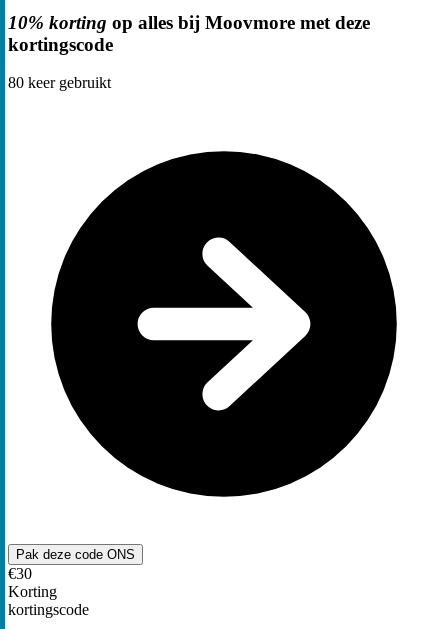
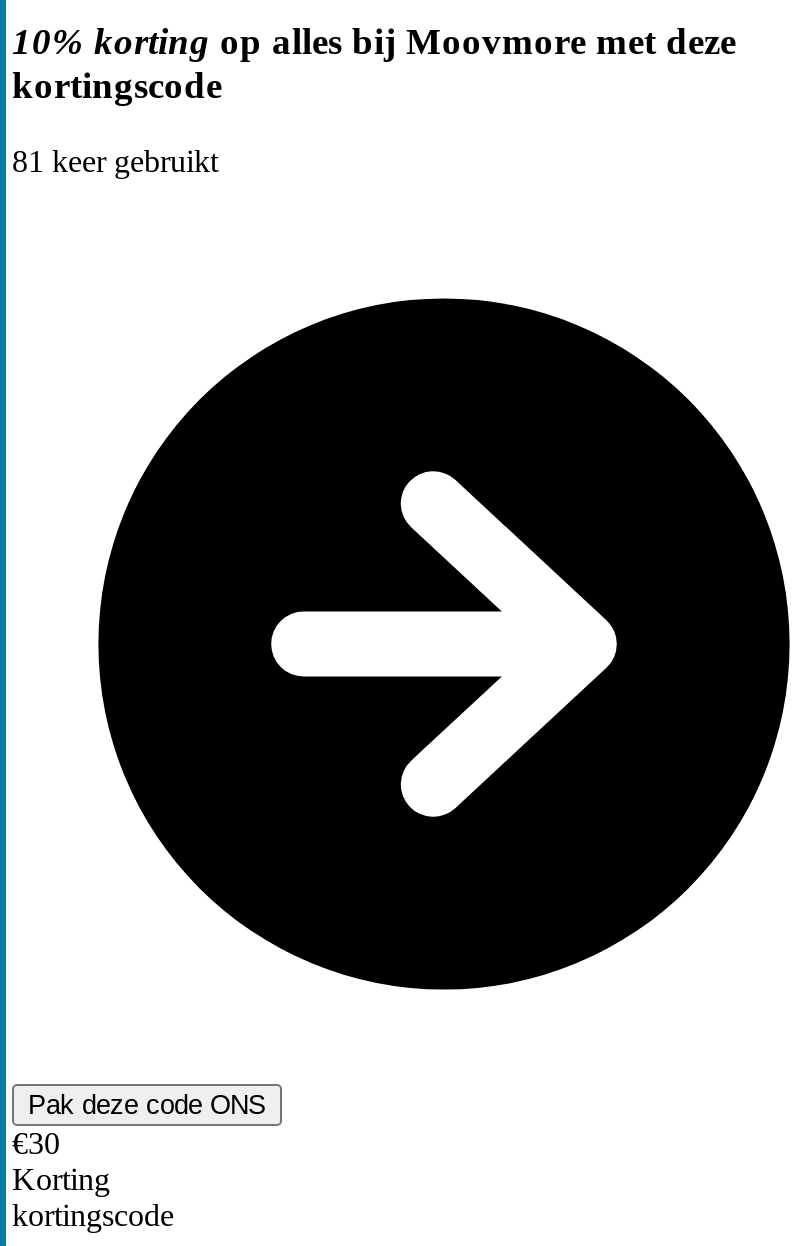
- 80 keer gebruikt
+ 81 keer gebruikt
